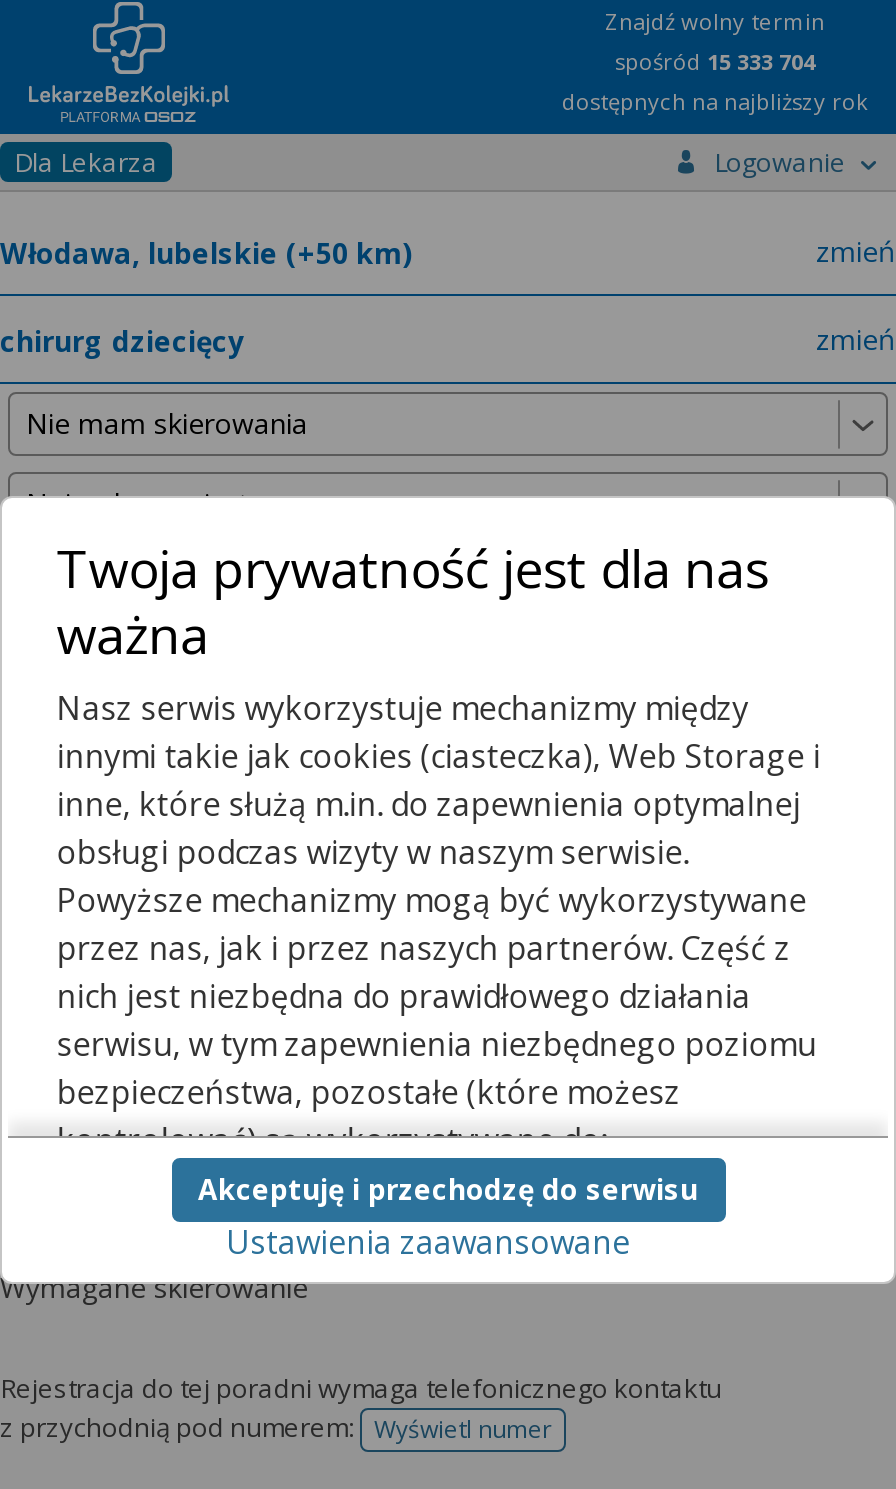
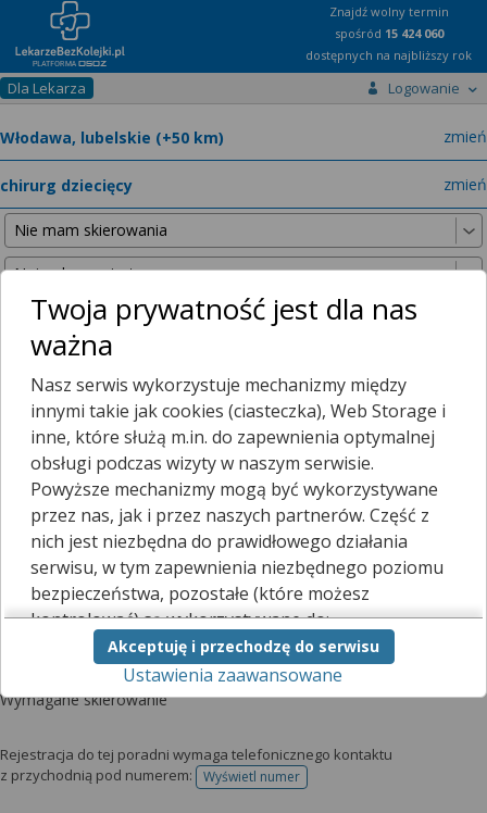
- spośród 15 333 704
+ spośród 15 424 060
